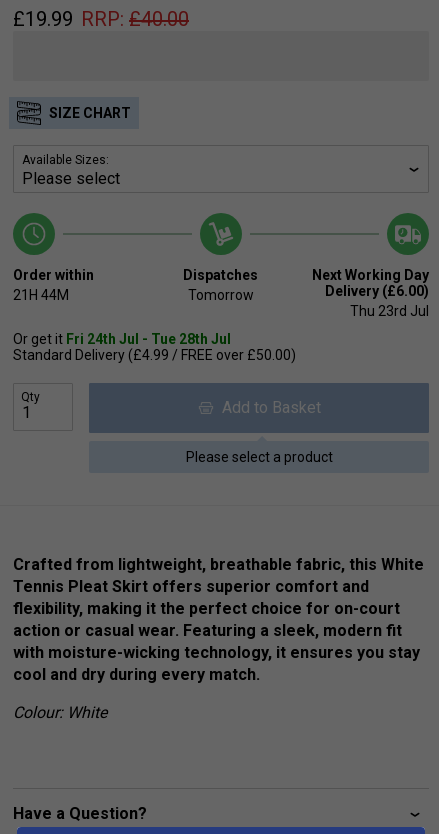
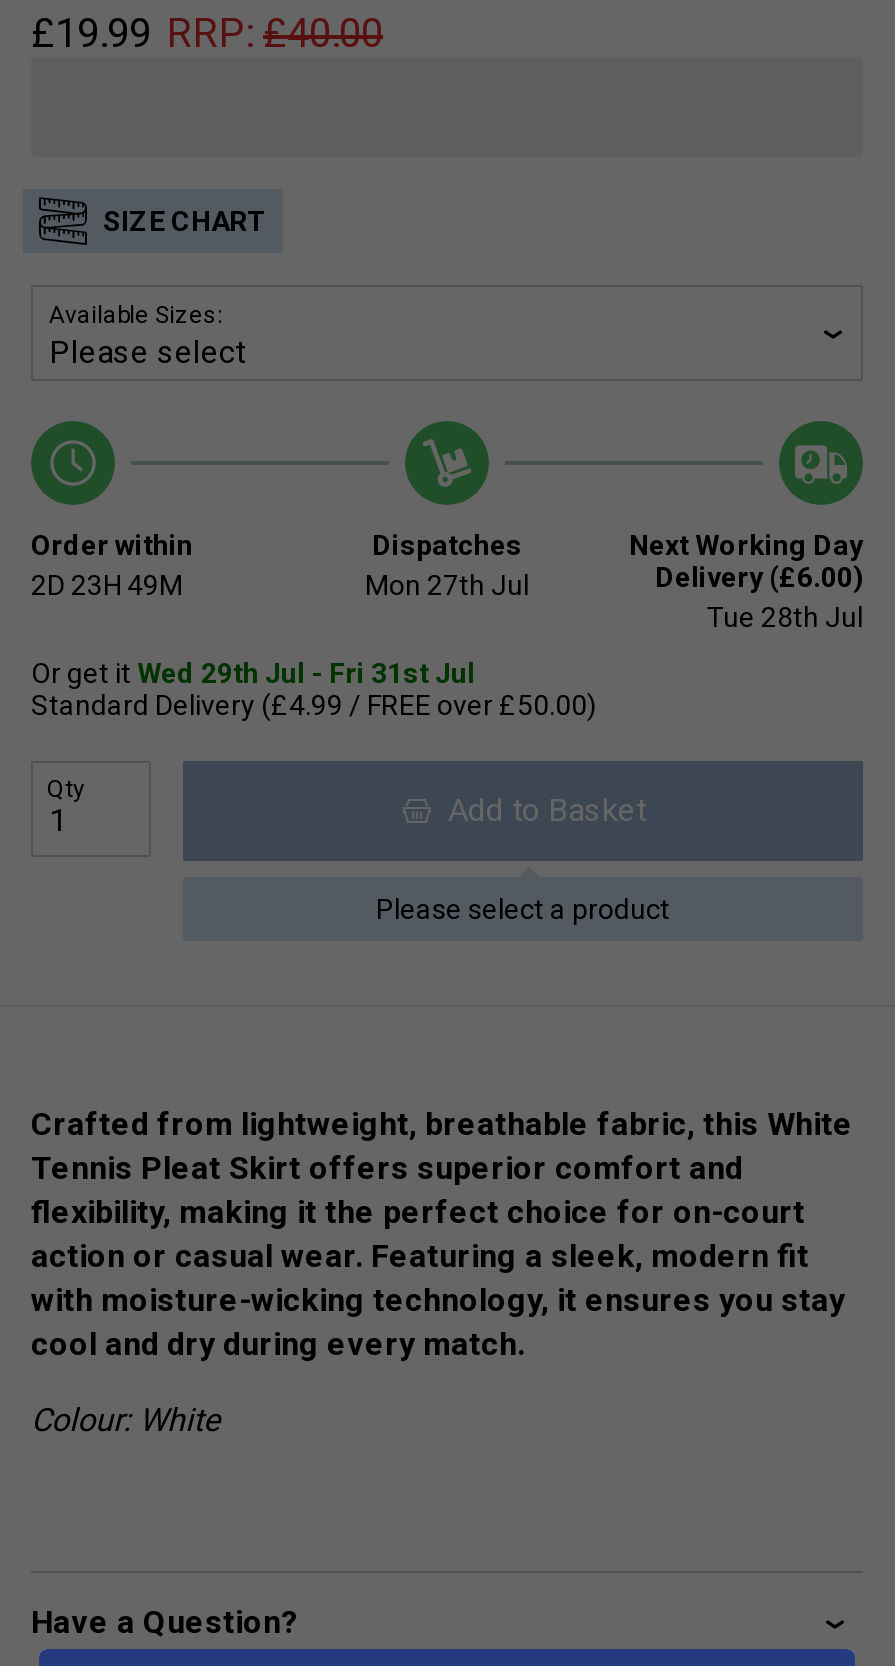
- 21H 44M
+ 2D 23H 49M

- Tomorrow
+ Mon 27th Jul

- Thu 23rd Jul
+ Tue 28th Jul

- Or get it Fri 24th Jul - Tue 28th Jul
+ Or get it Wed 29th Jul - Fri 31st Jul
